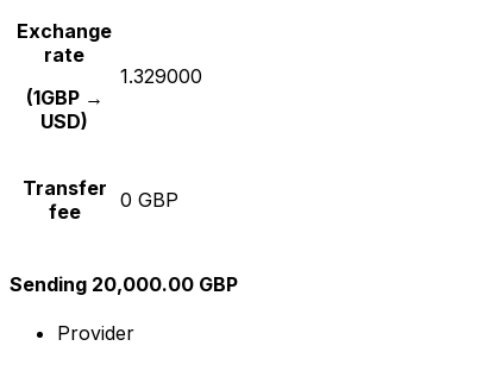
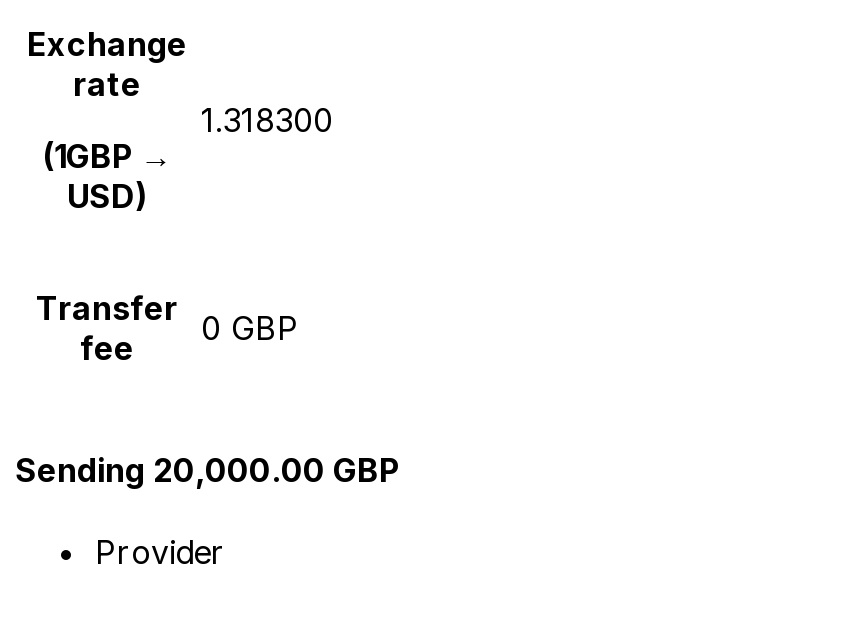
- 1.329000
+ 1.318300
